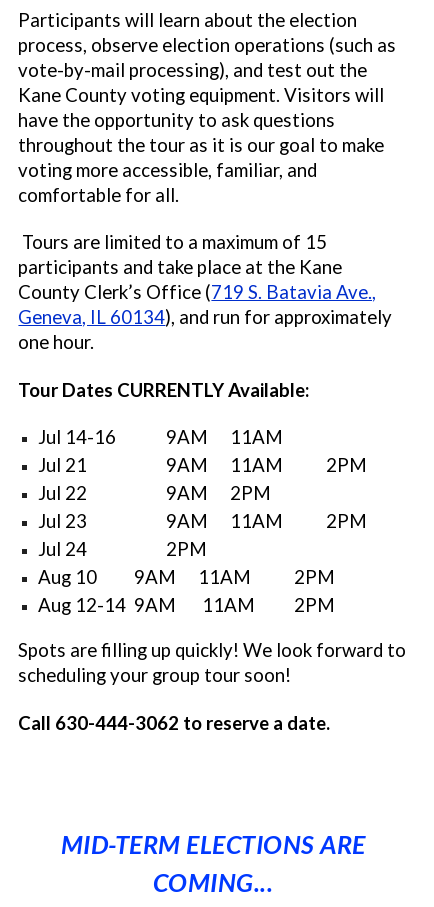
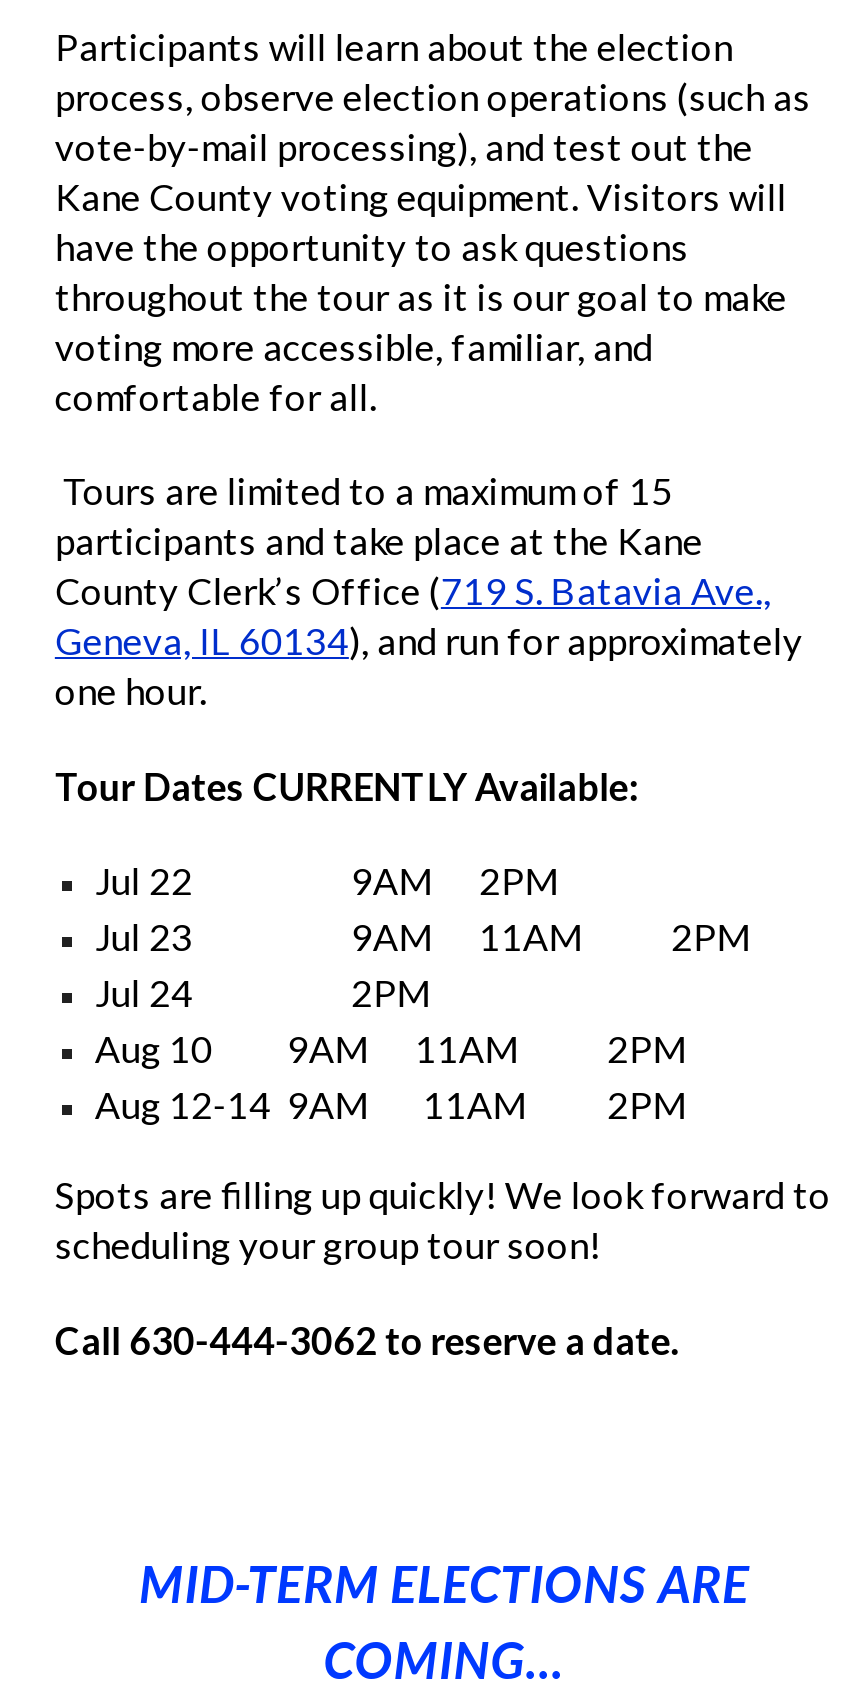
- Jul 14-16
- 9AM
- 11AM
- Jul 21
- 9AM
- 11AM
- 2PM
